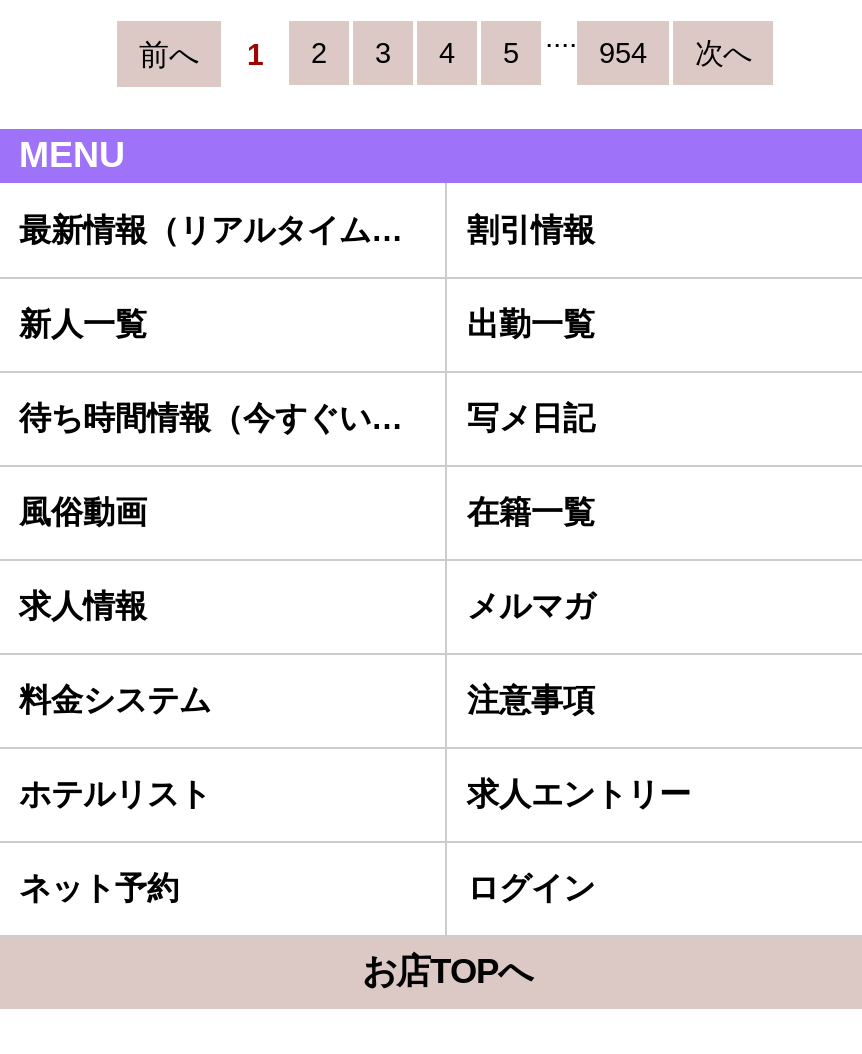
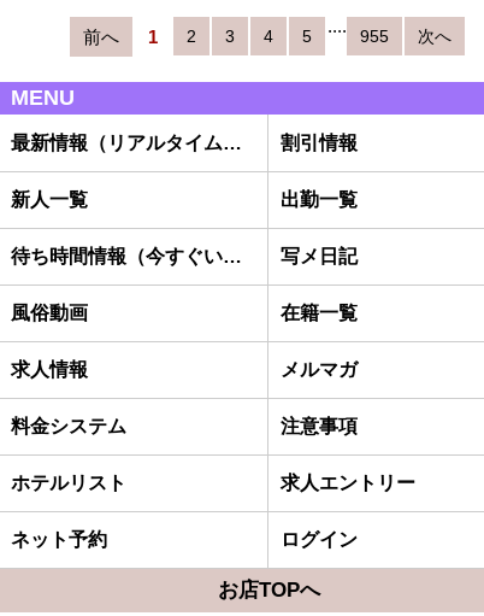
- 954
+ 955
